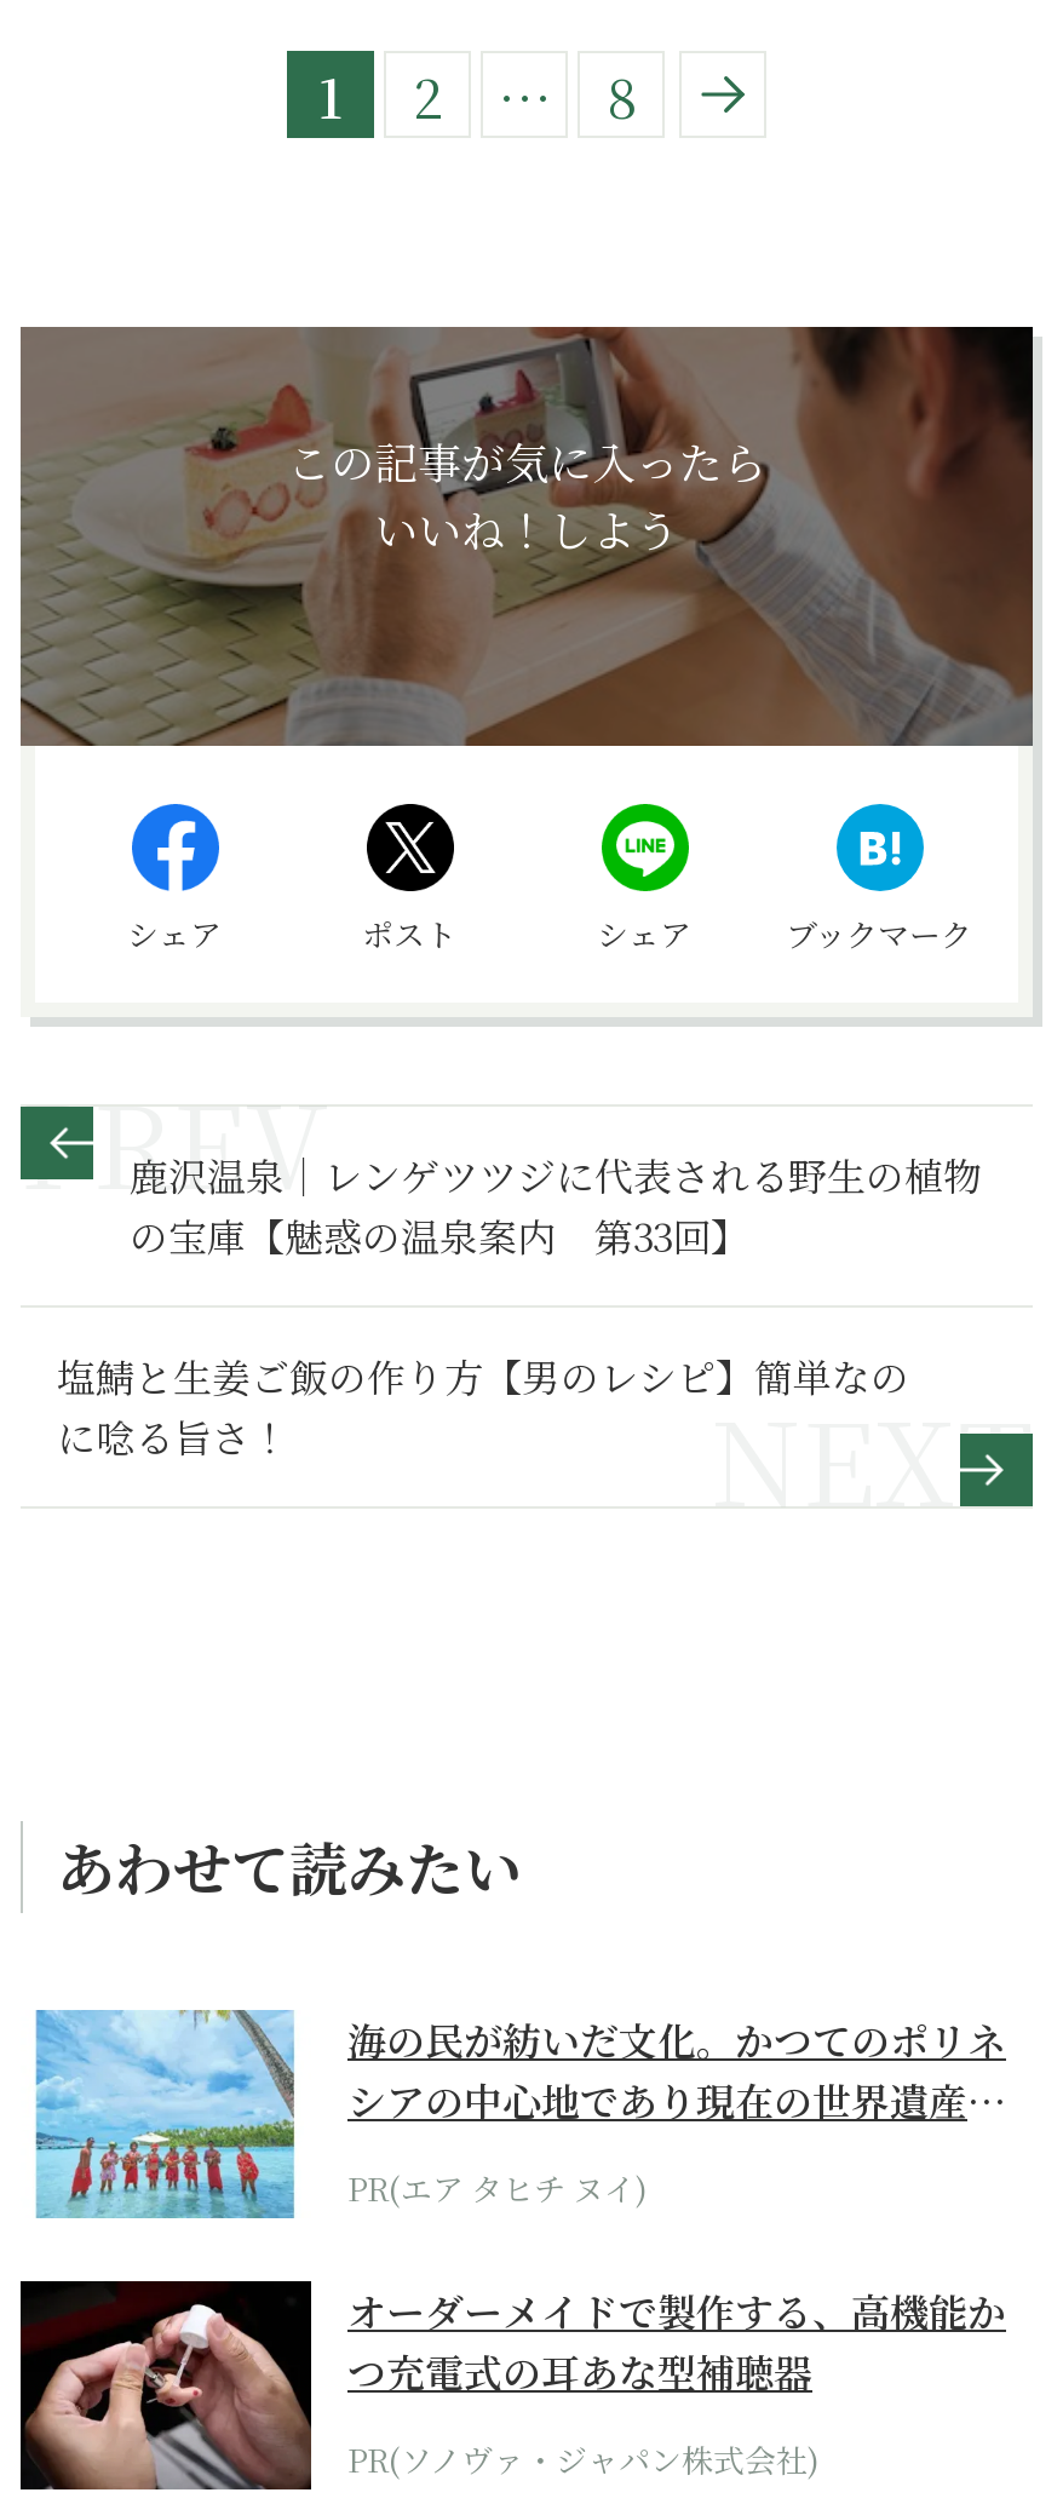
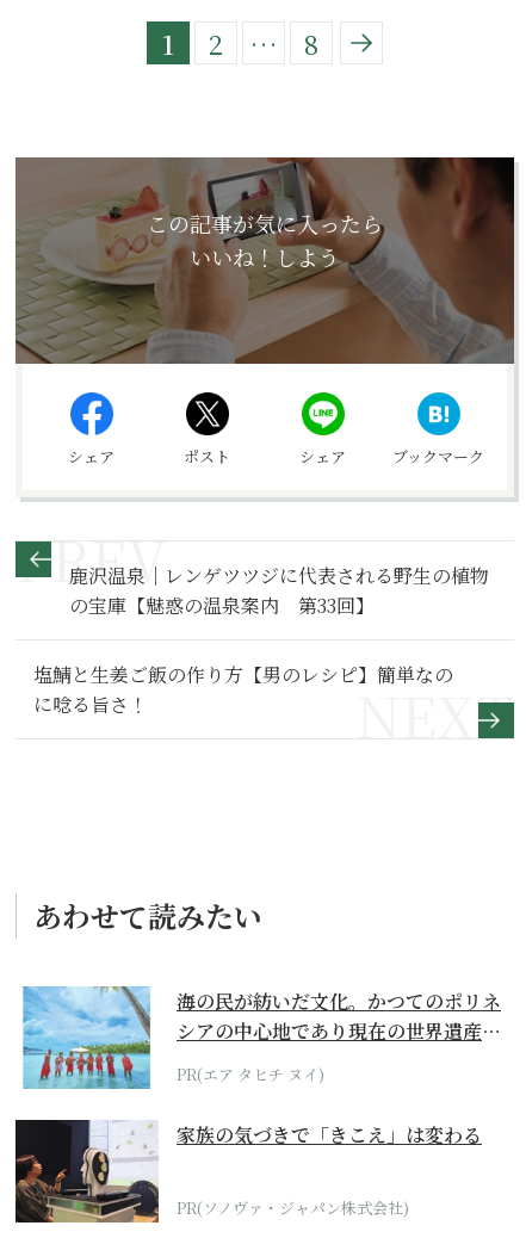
- [image]
- オーダーメイドで製作する、高機能か
- つ充電式の耳あな型補聴器
+ [image]
+ 家族の気づきで「きこえ」は変わる
